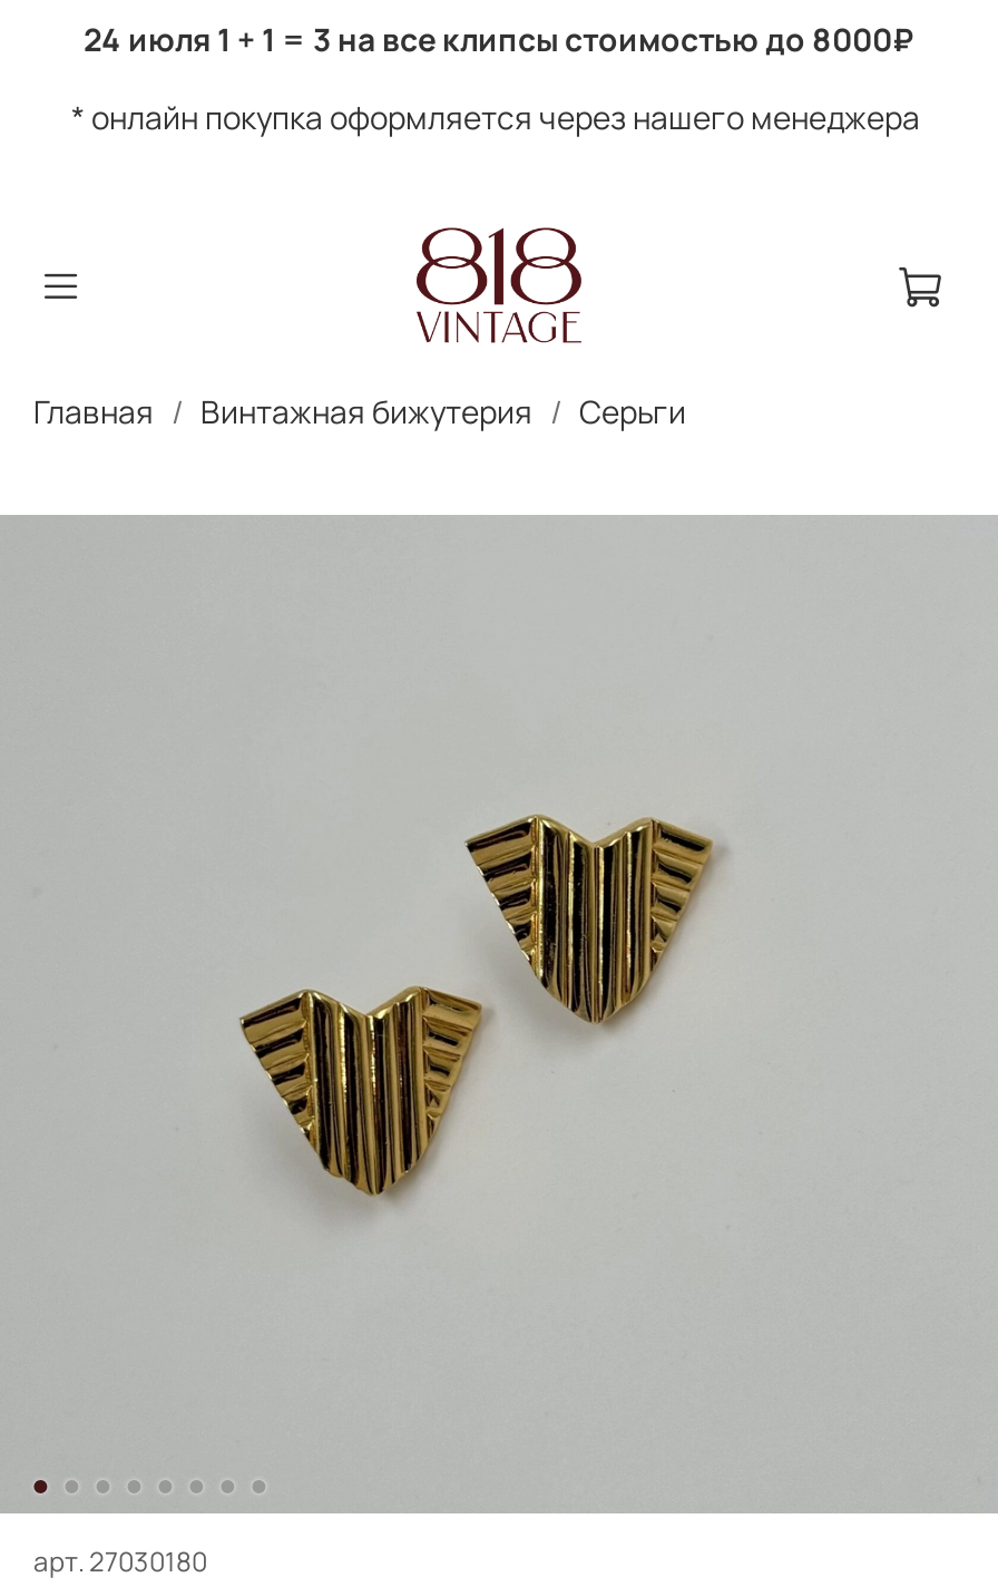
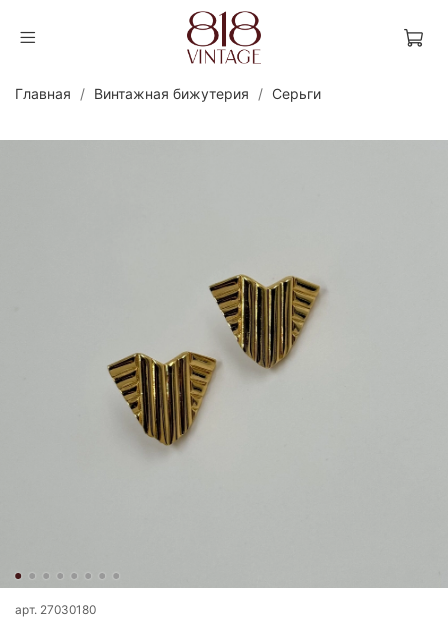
- 24 июля 1 + 1 = 3 на все клипсы стоимостью до 8000₽
- * онлайн покупка оформляется через нашего менеджера
